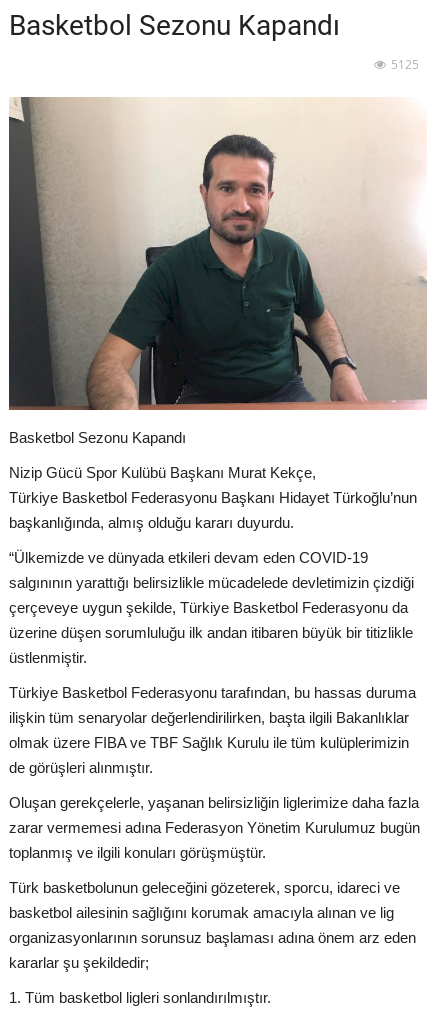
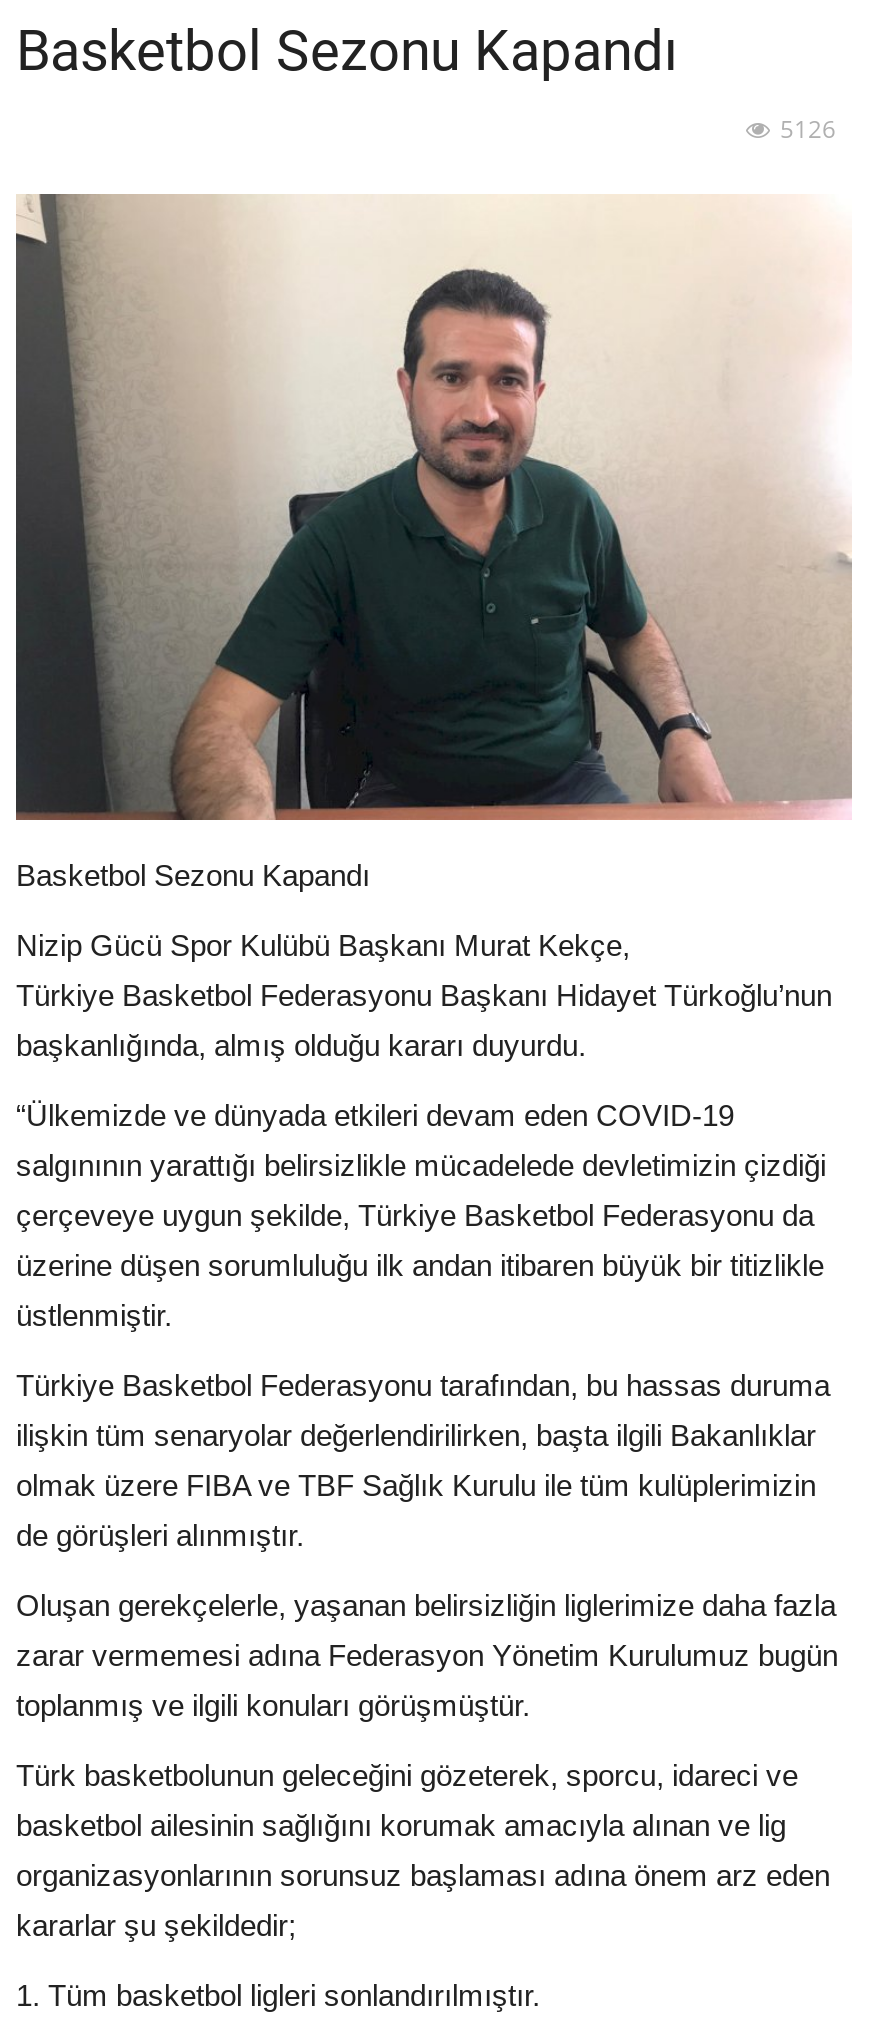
- 5125
+ 5126
